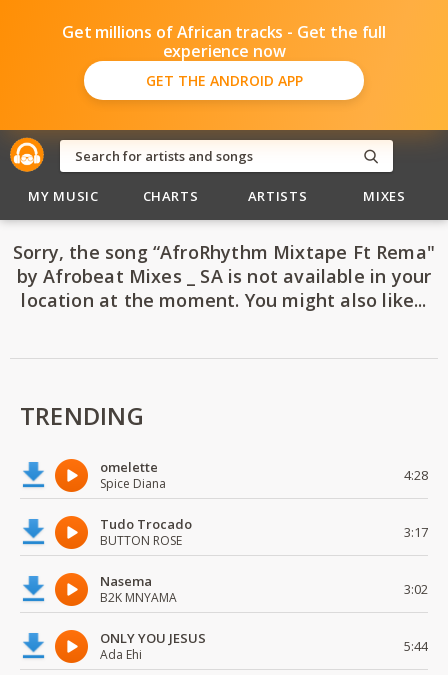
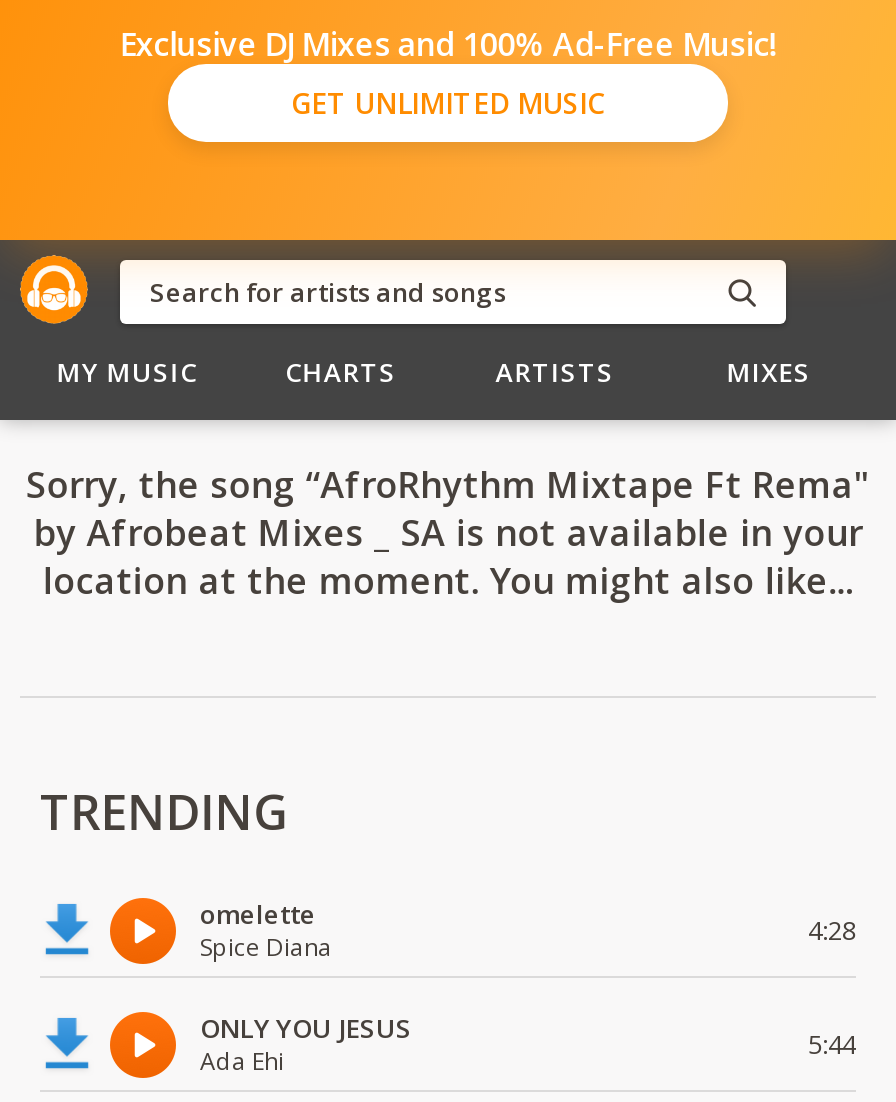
- Get millions of African tracks - Get the full
- experience now
- GET THE ANDROID APP
+ Exclusive DJ Mixes and 100% Ad-Free Music!
+ GET UNLIMITED MUSIC

- Tudo Trocado
- BUTTON ROSE
- 3:17
- Nasema
- B2K MNYAMA
- 3:02
